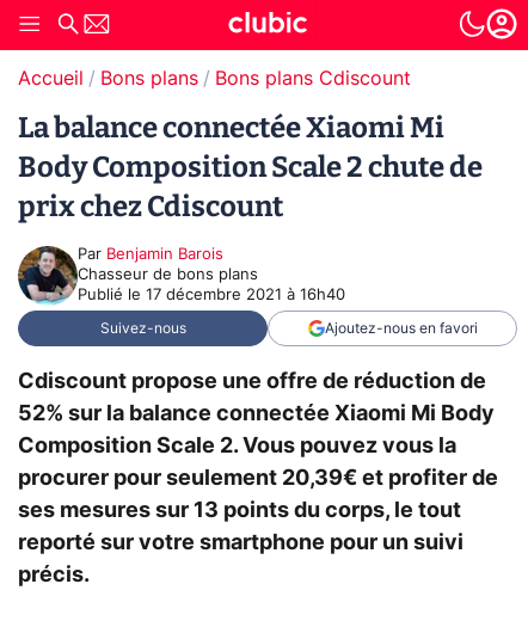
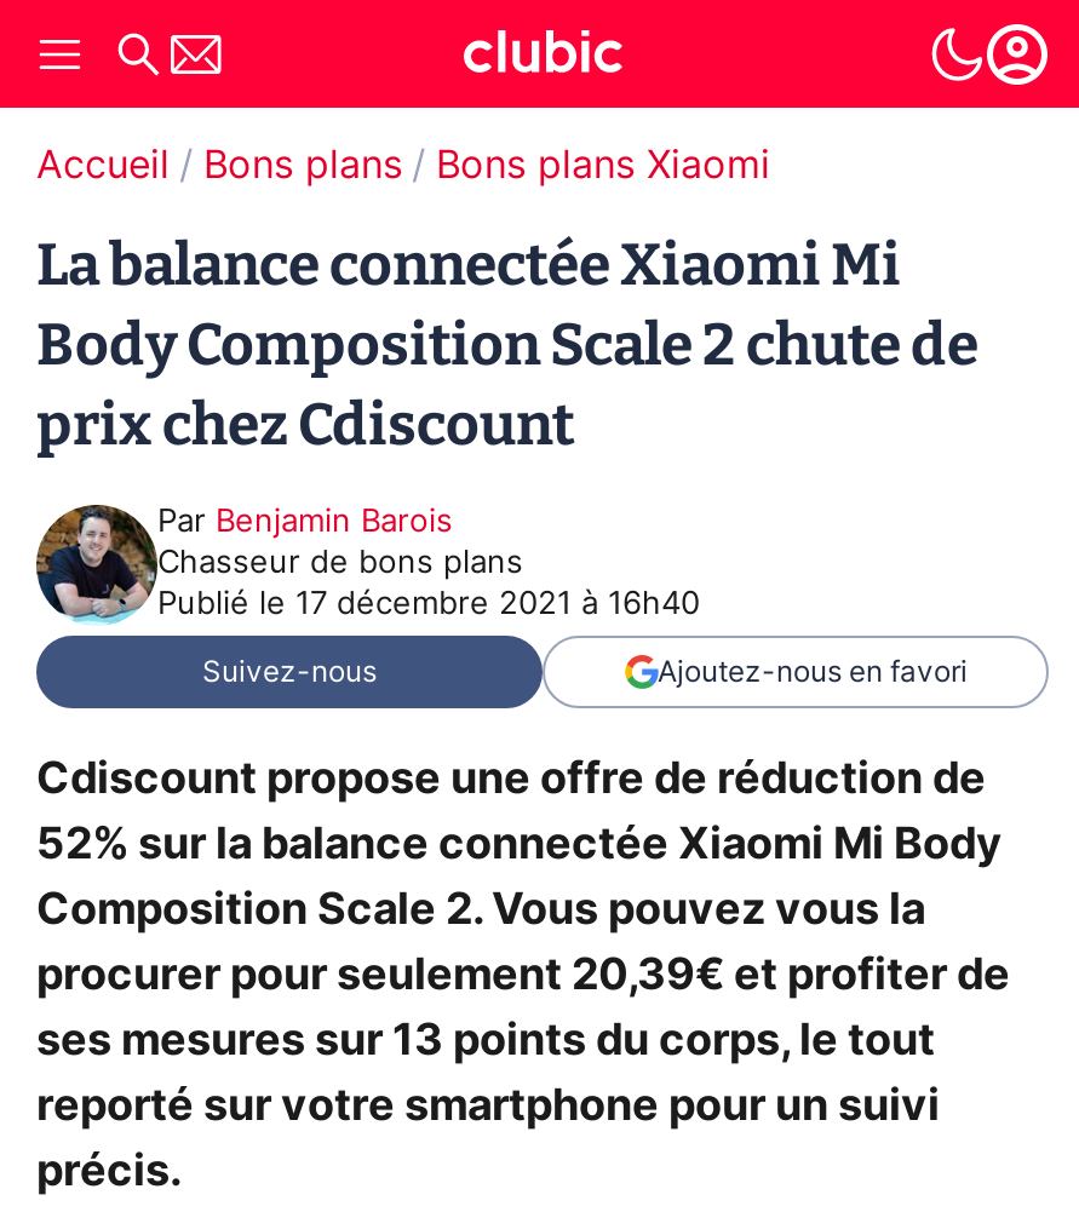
- Bons plans Cdiscount
+ Bons plans Xiaomi
